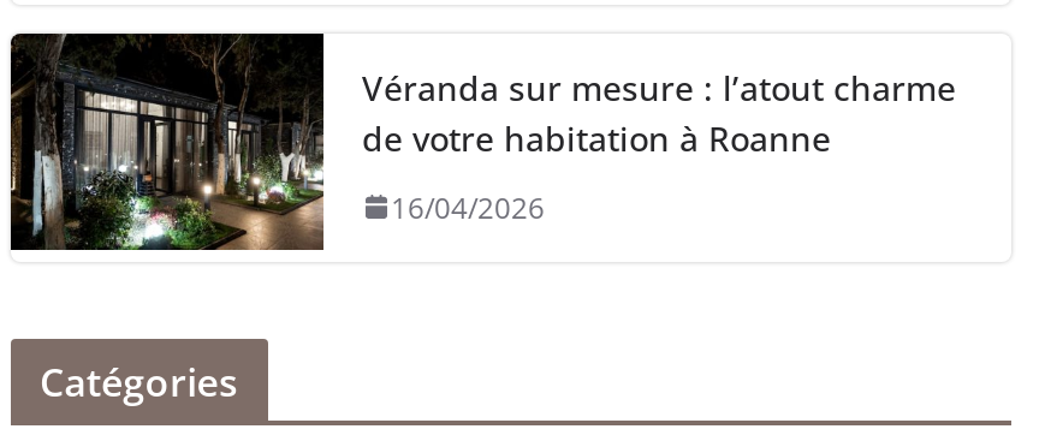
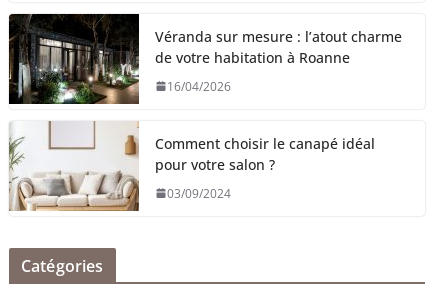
+ [image]
+ Comment choisir le canapé idéal
+ pour votre salon ?
+ 03/09/2024
